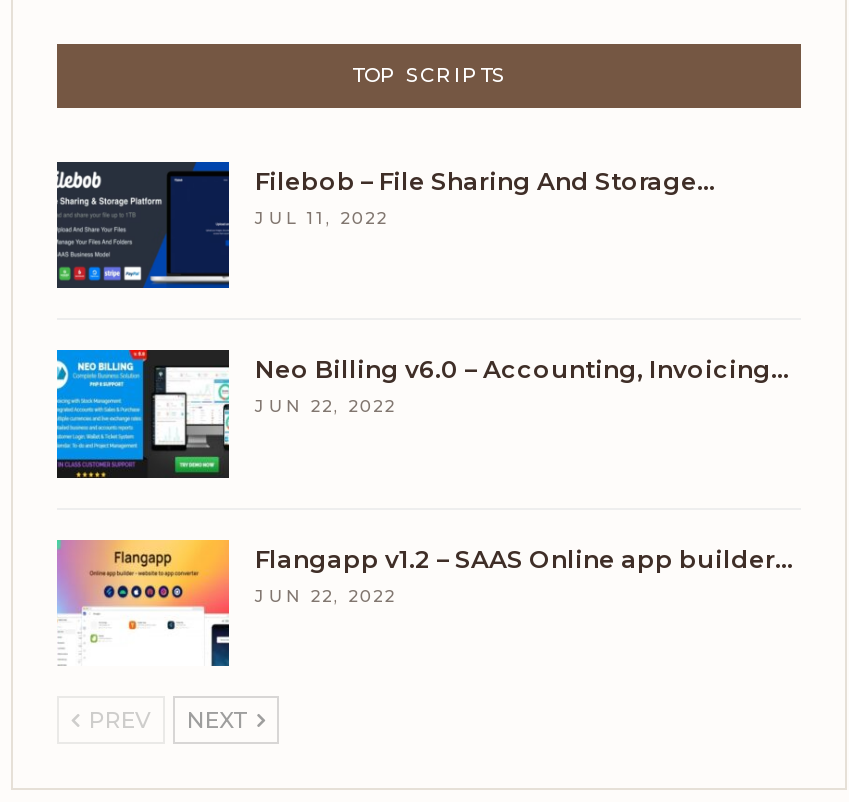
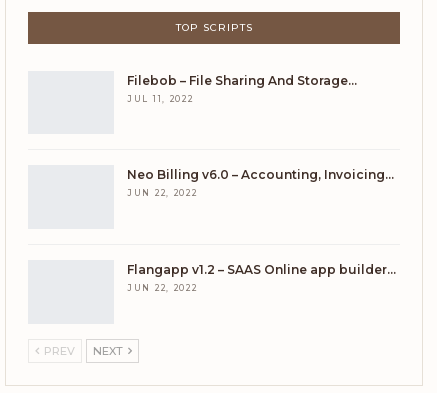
- [image]

- [image]

- [image]
